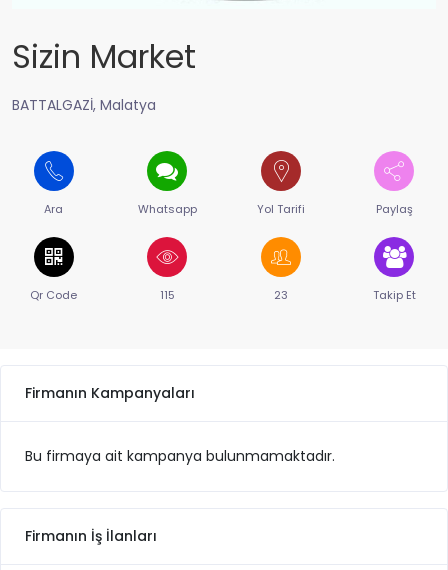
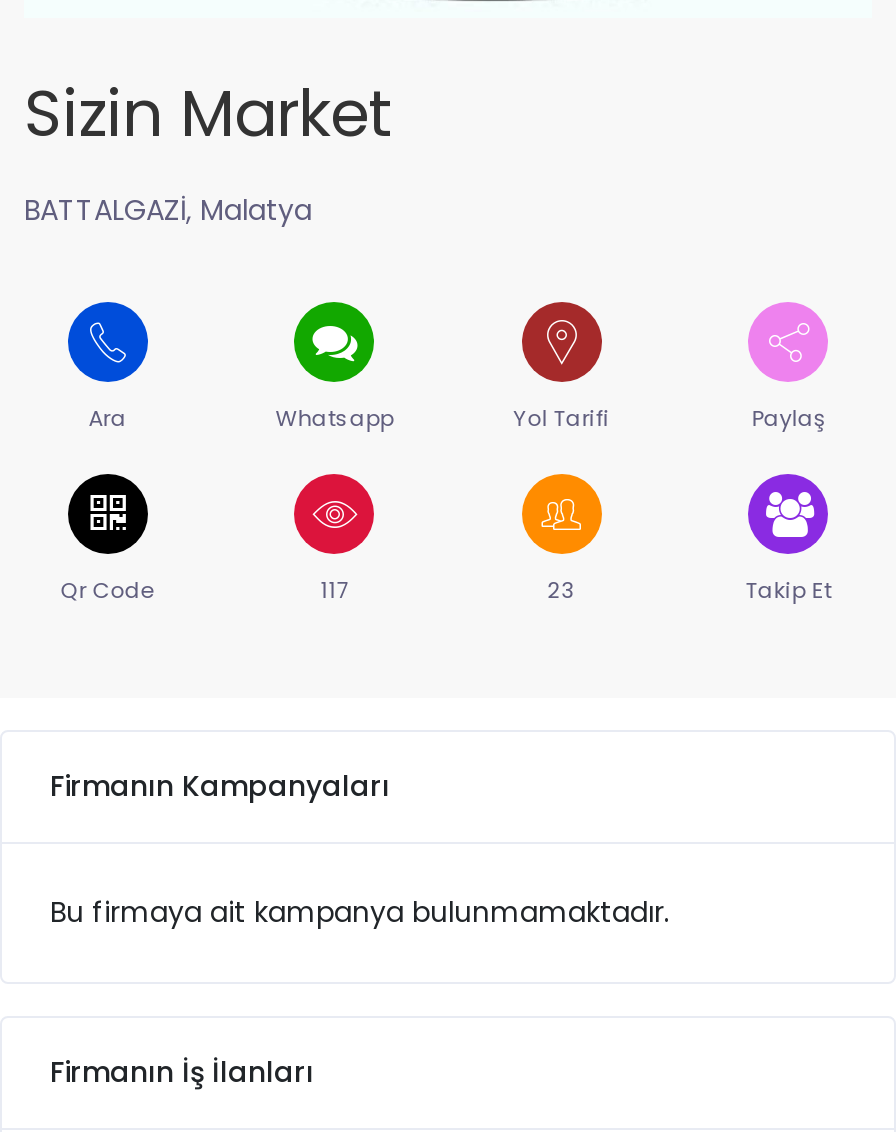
- 115
+ 117
